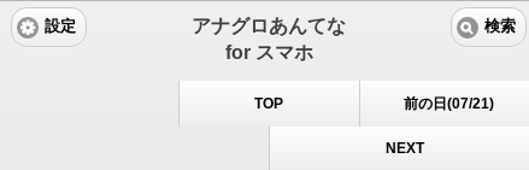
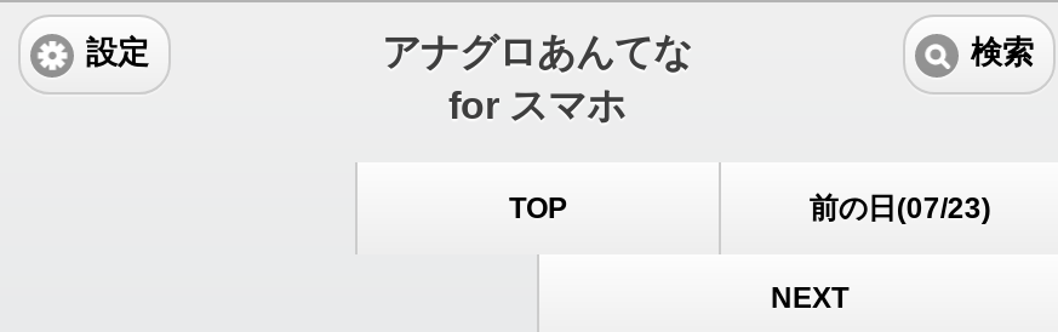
- 前の日(07/21)
+ 前の日(07/23)
